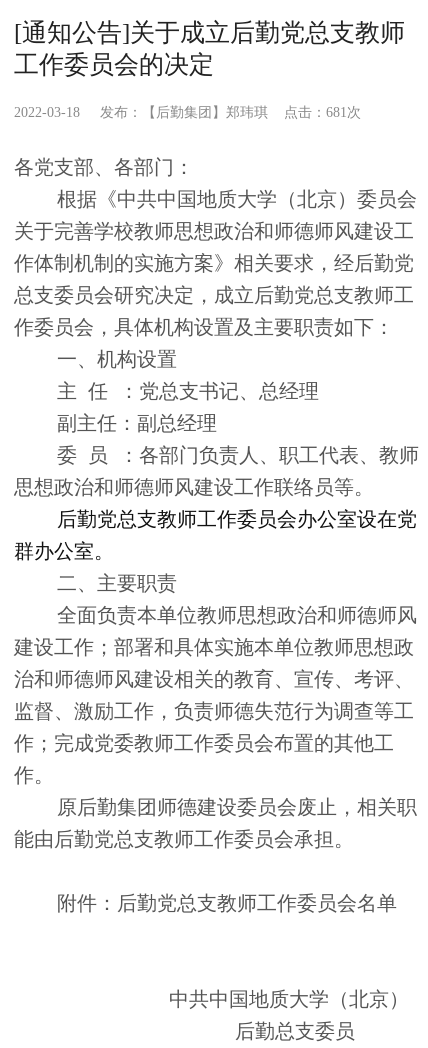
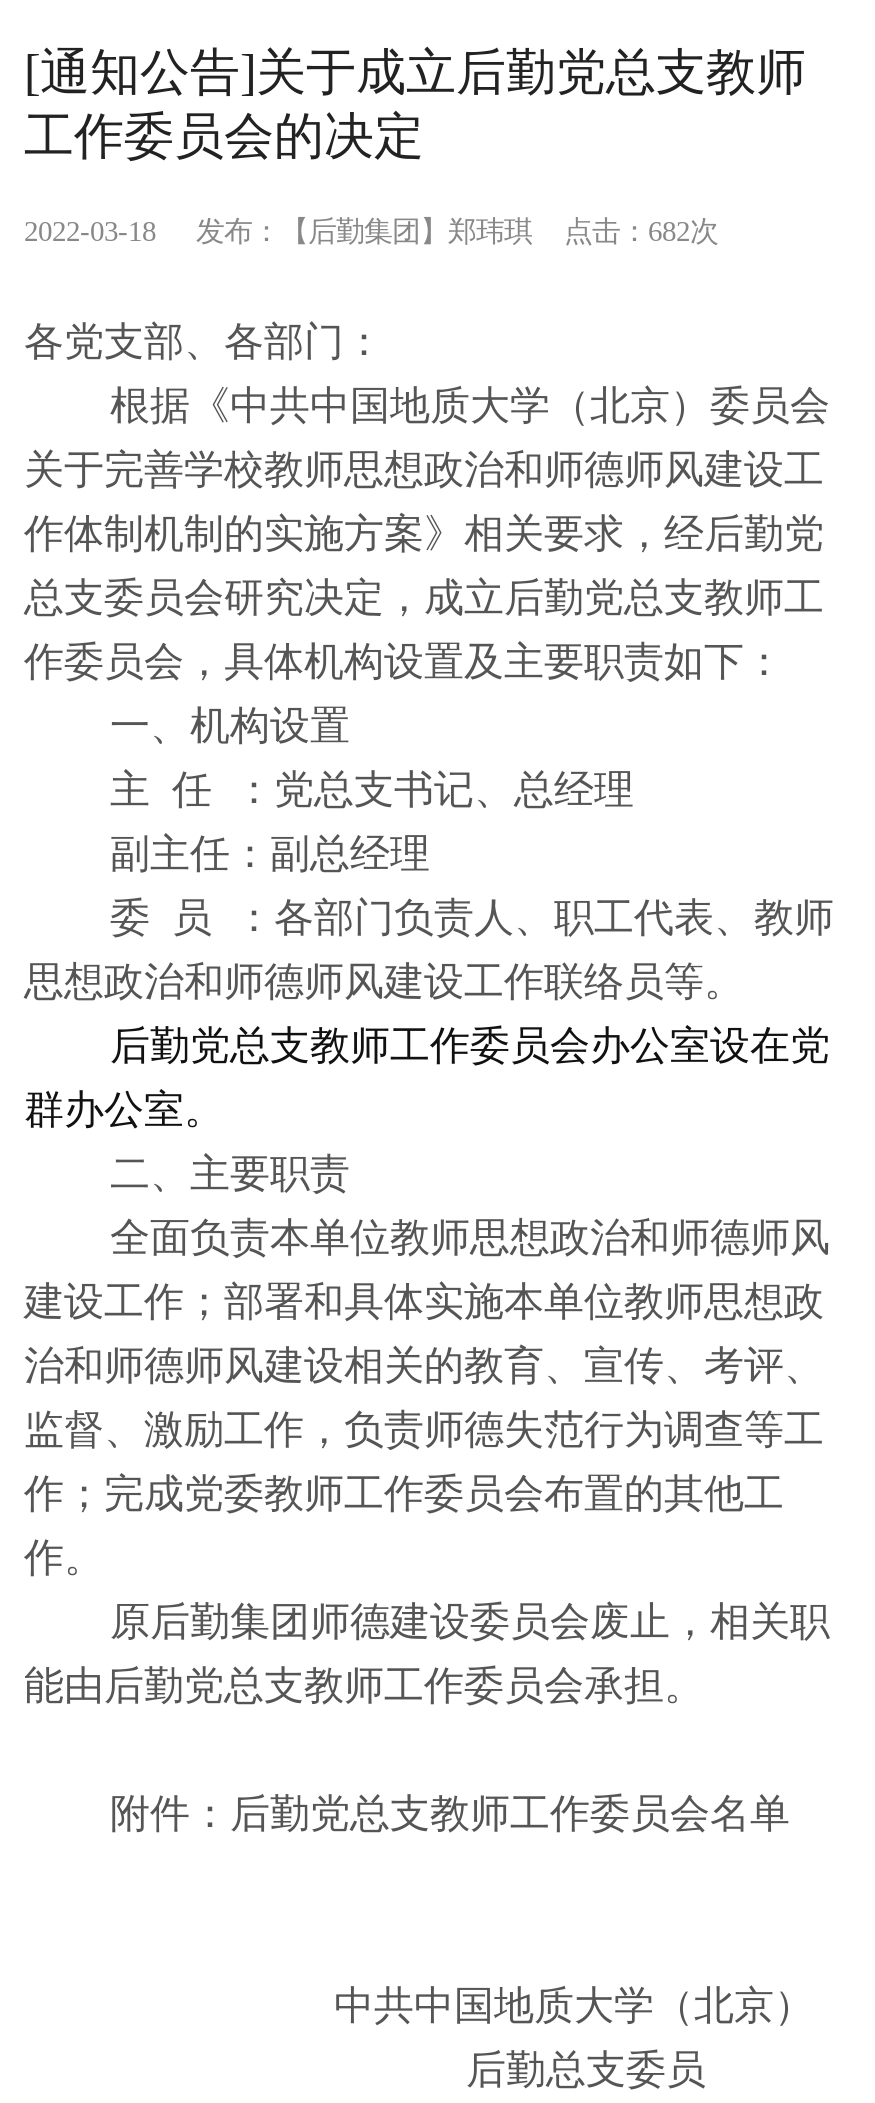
- 2022-03-18 发布：【后勤集团】郑玮琪 点击：681次
+ 2022-03-18 发布：【后勤集团】郑玮琪 点击：682次
